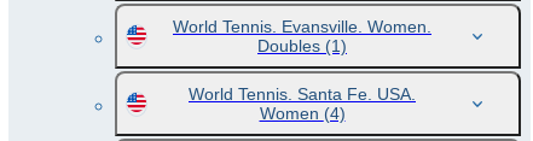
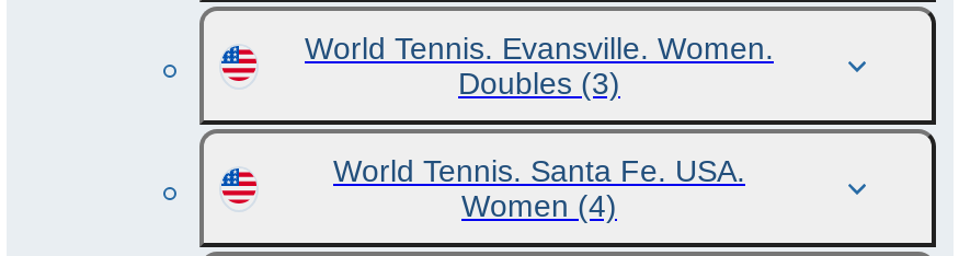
- Doubles (1)
+ Doubles (3)
